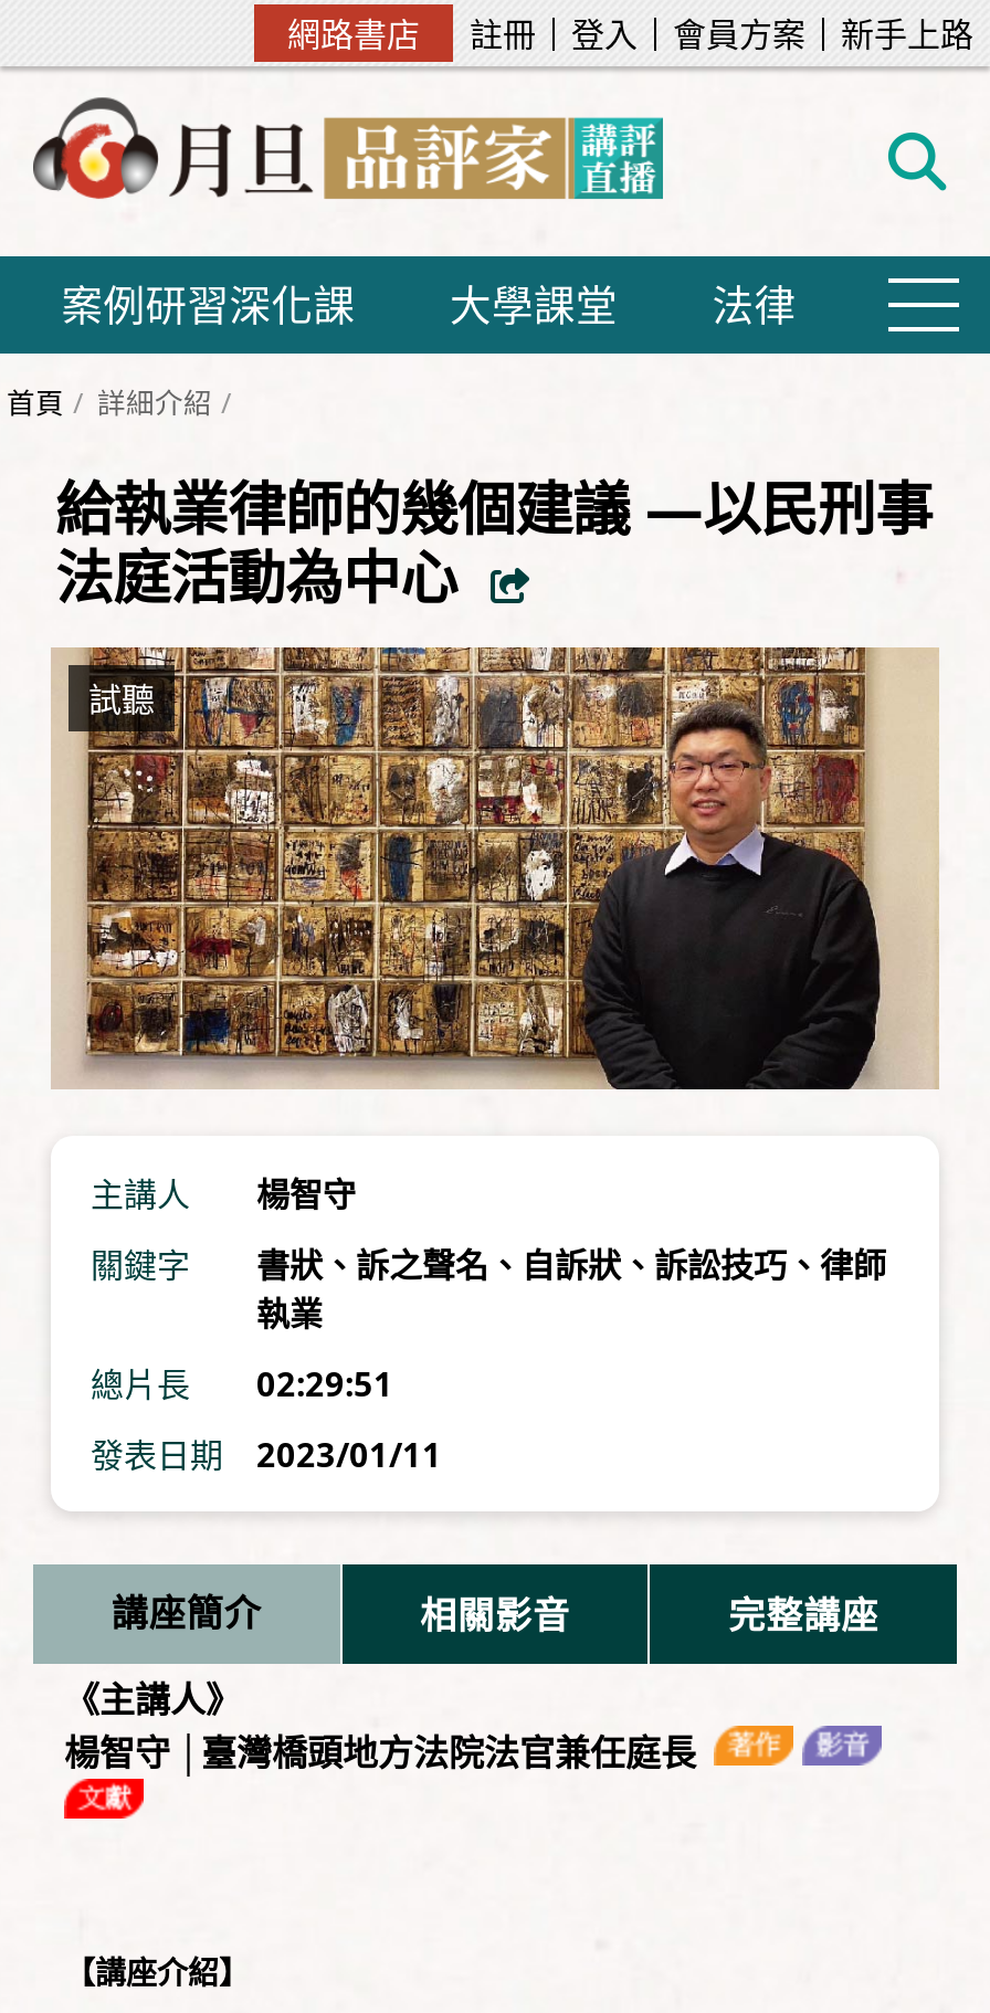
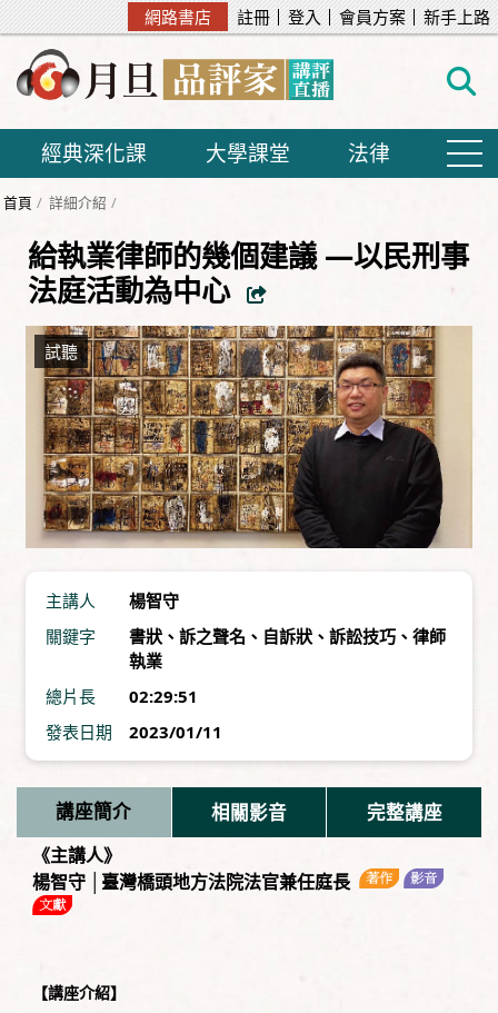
- 案例研習深化課
+ 經典深化課
